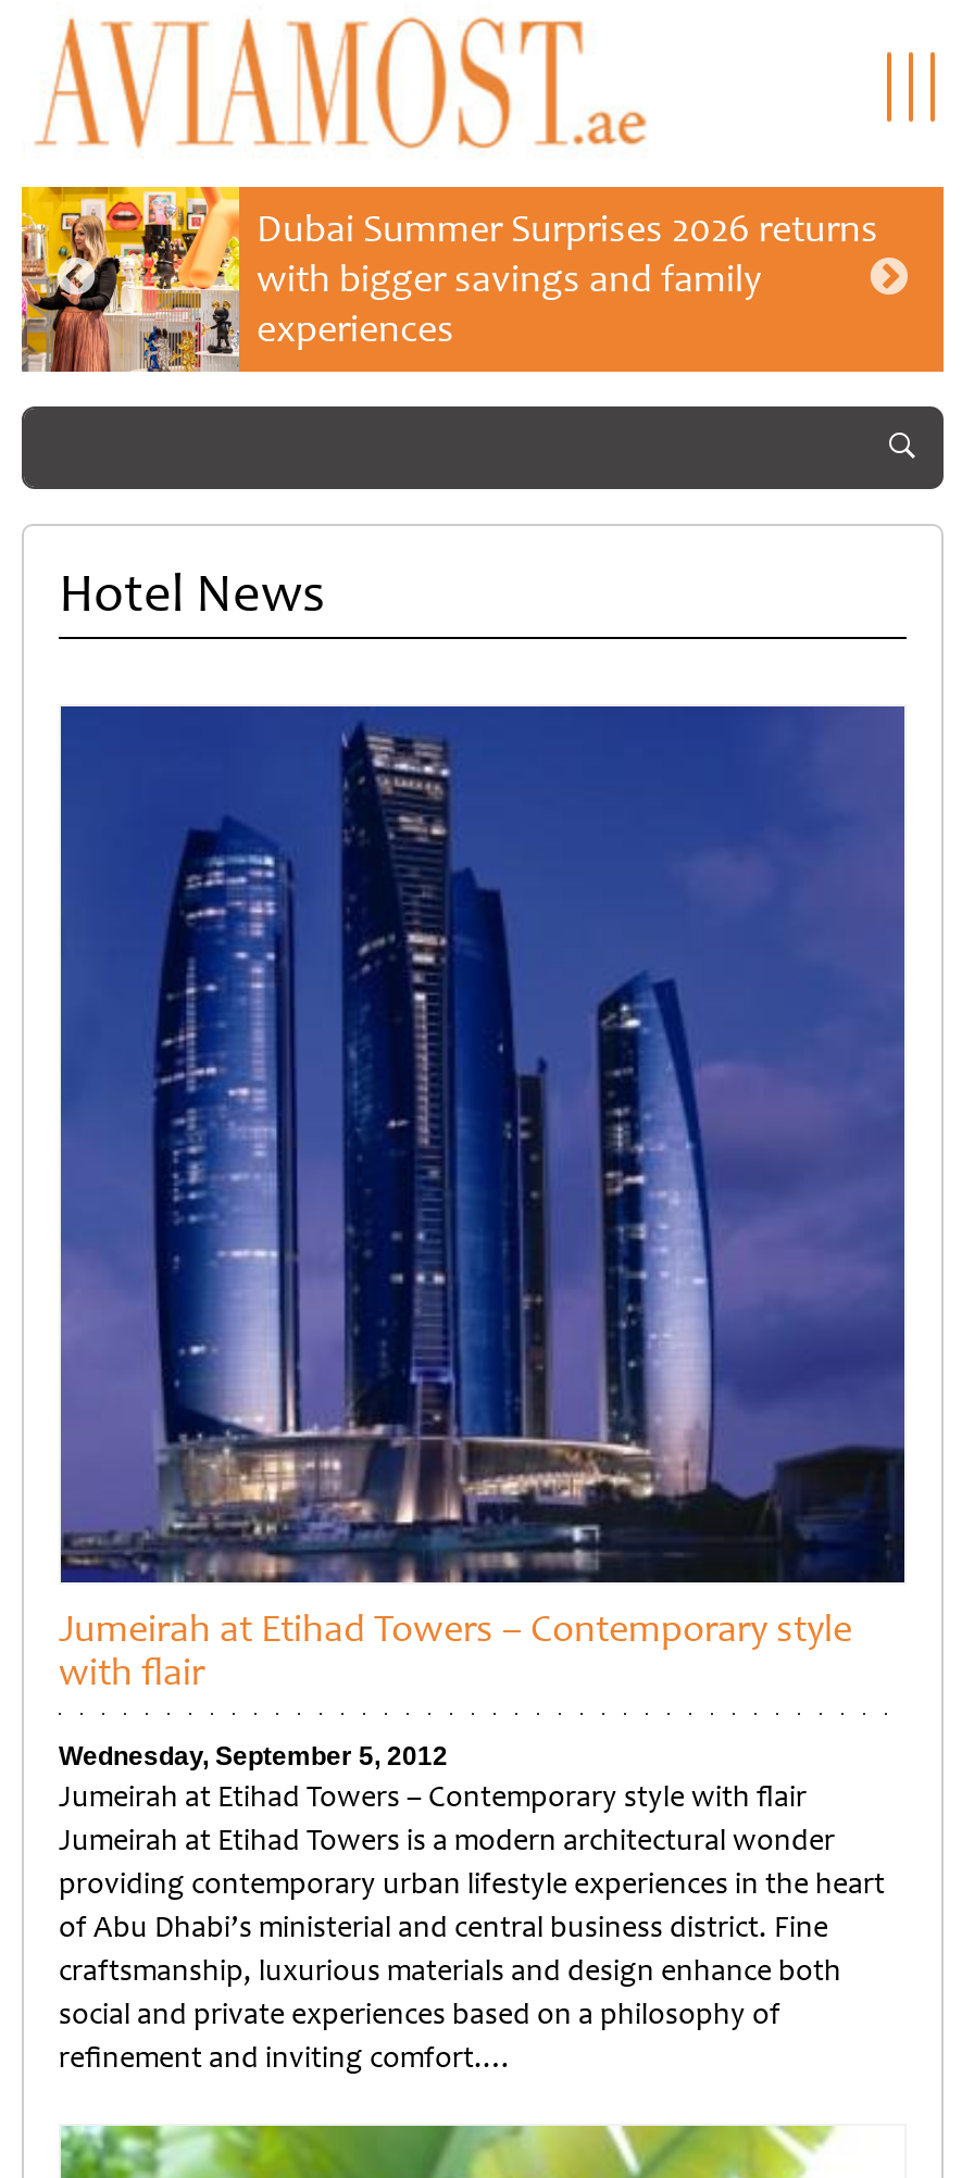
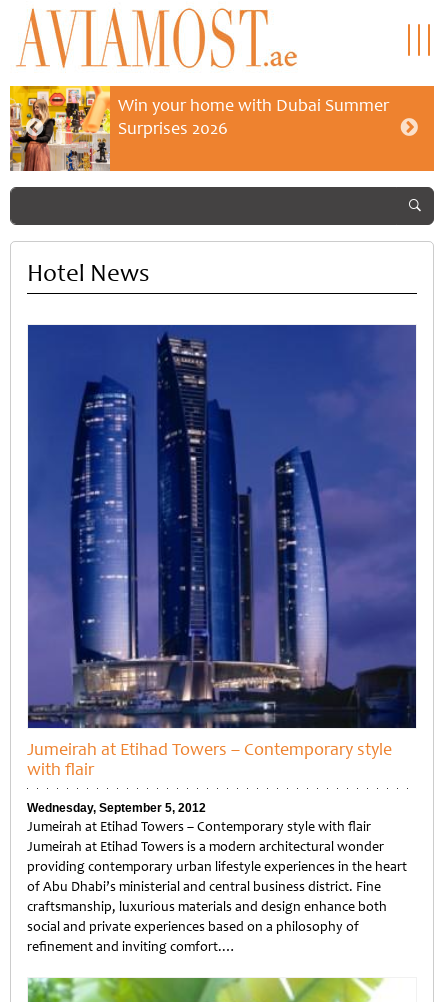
- Dubai Summer Surprises 2026 returns
- with bigger savings and family
- experiences
+ Win your home with Dubai Summer
+ Surprises 2026
